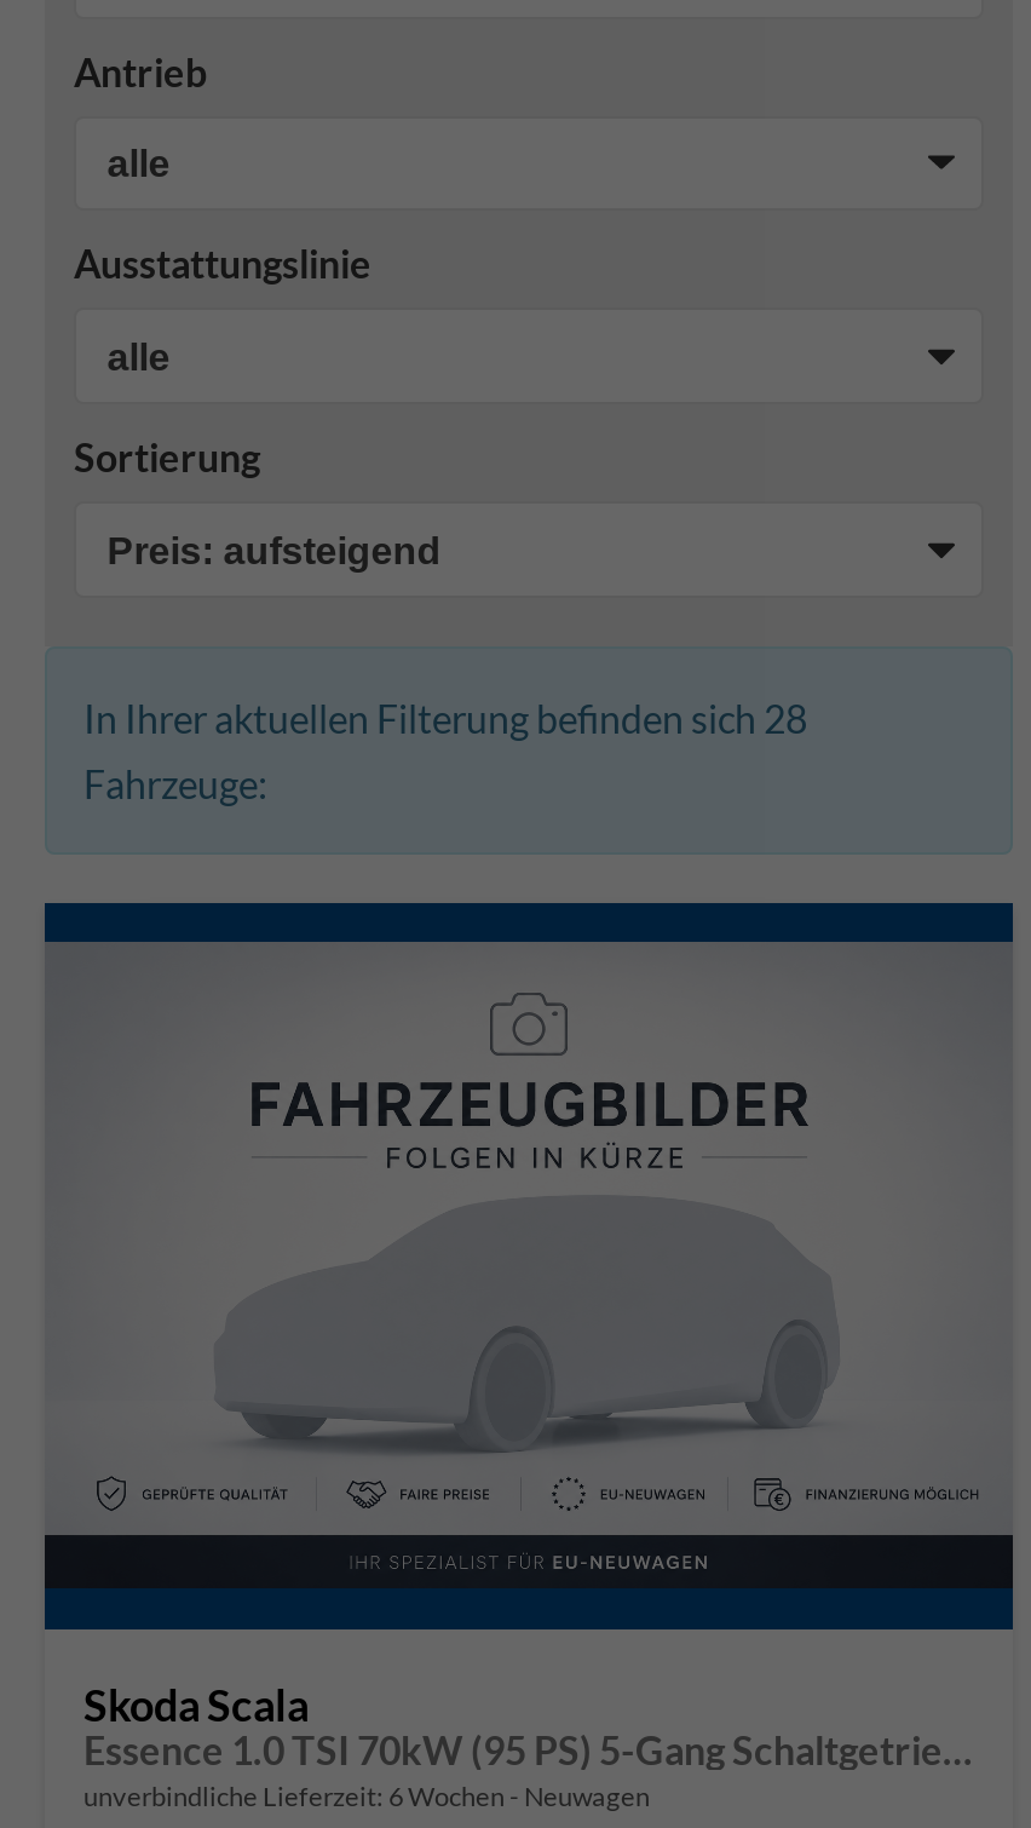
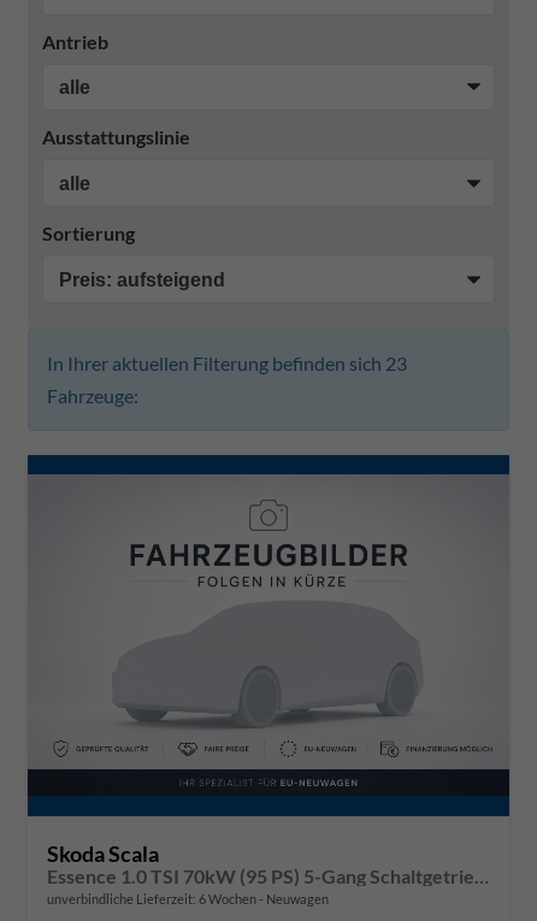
- In Ihrer aktuellen Filterung befinden sich 28
+ In Ihrer aktuellen Filterung befinden sich 23
